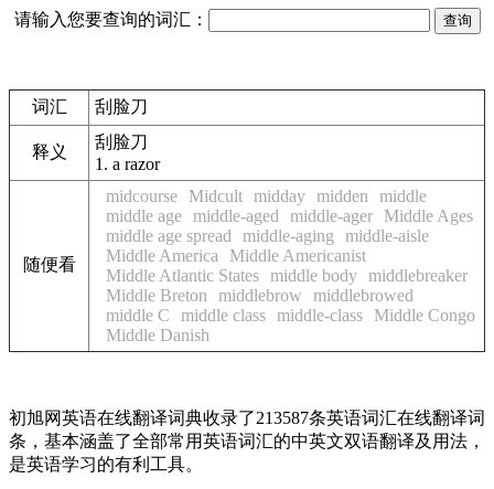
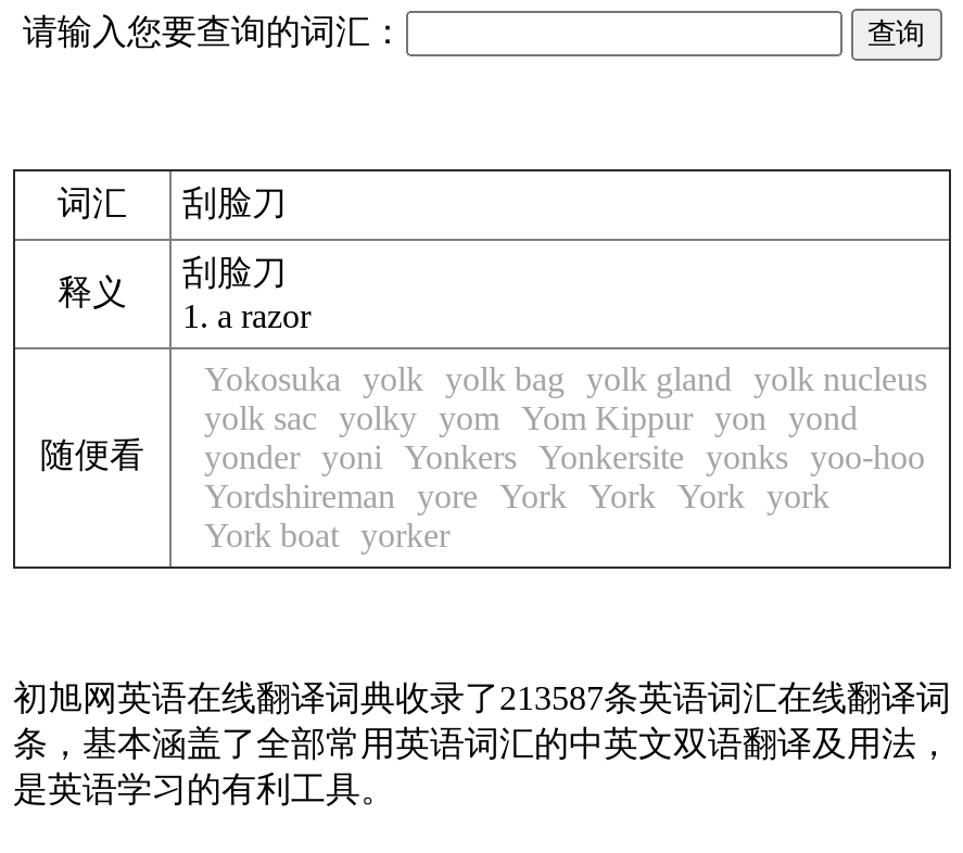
- midcourse Midcult midday midden middle
- middle age middle-aged middle-ager Middle Ages
- middle age spread middle-aging middle-aisle
- Middle America Middle Americanist
- Middle Atlantic States middle body middlebreaker
- Middle Breton middlebrow middlebrowed
- middle C middle class middle-class Middle Congo
- Middle Danish
+ Yokosuka yolk yolk bag yolk gland yolk nucleus
+ yolk sac yolky yom Yom Kippur yon yond
+ yonder yoni Yonkers Yonkersite yonks yoo-hoo
+ Yordshireman yore York York York york
+ York boat yorker
